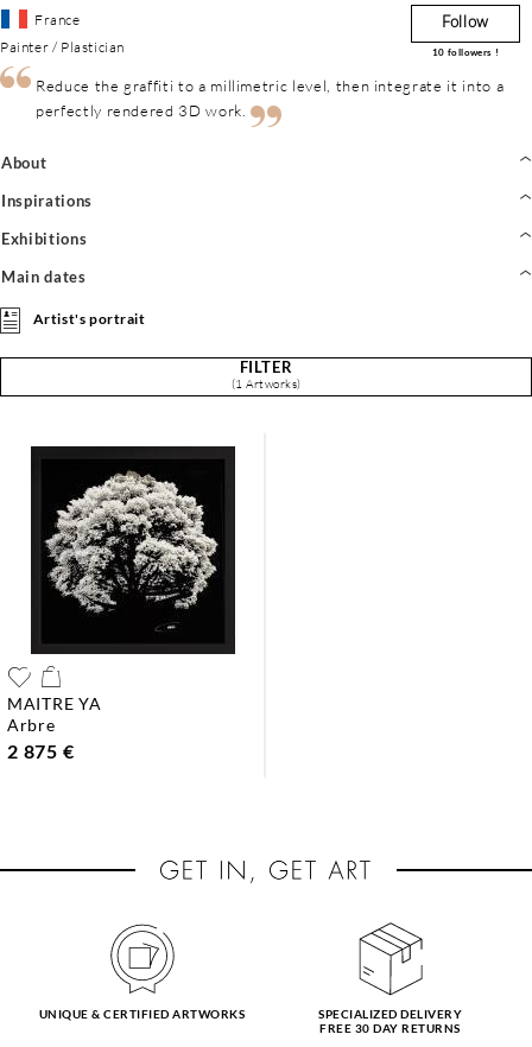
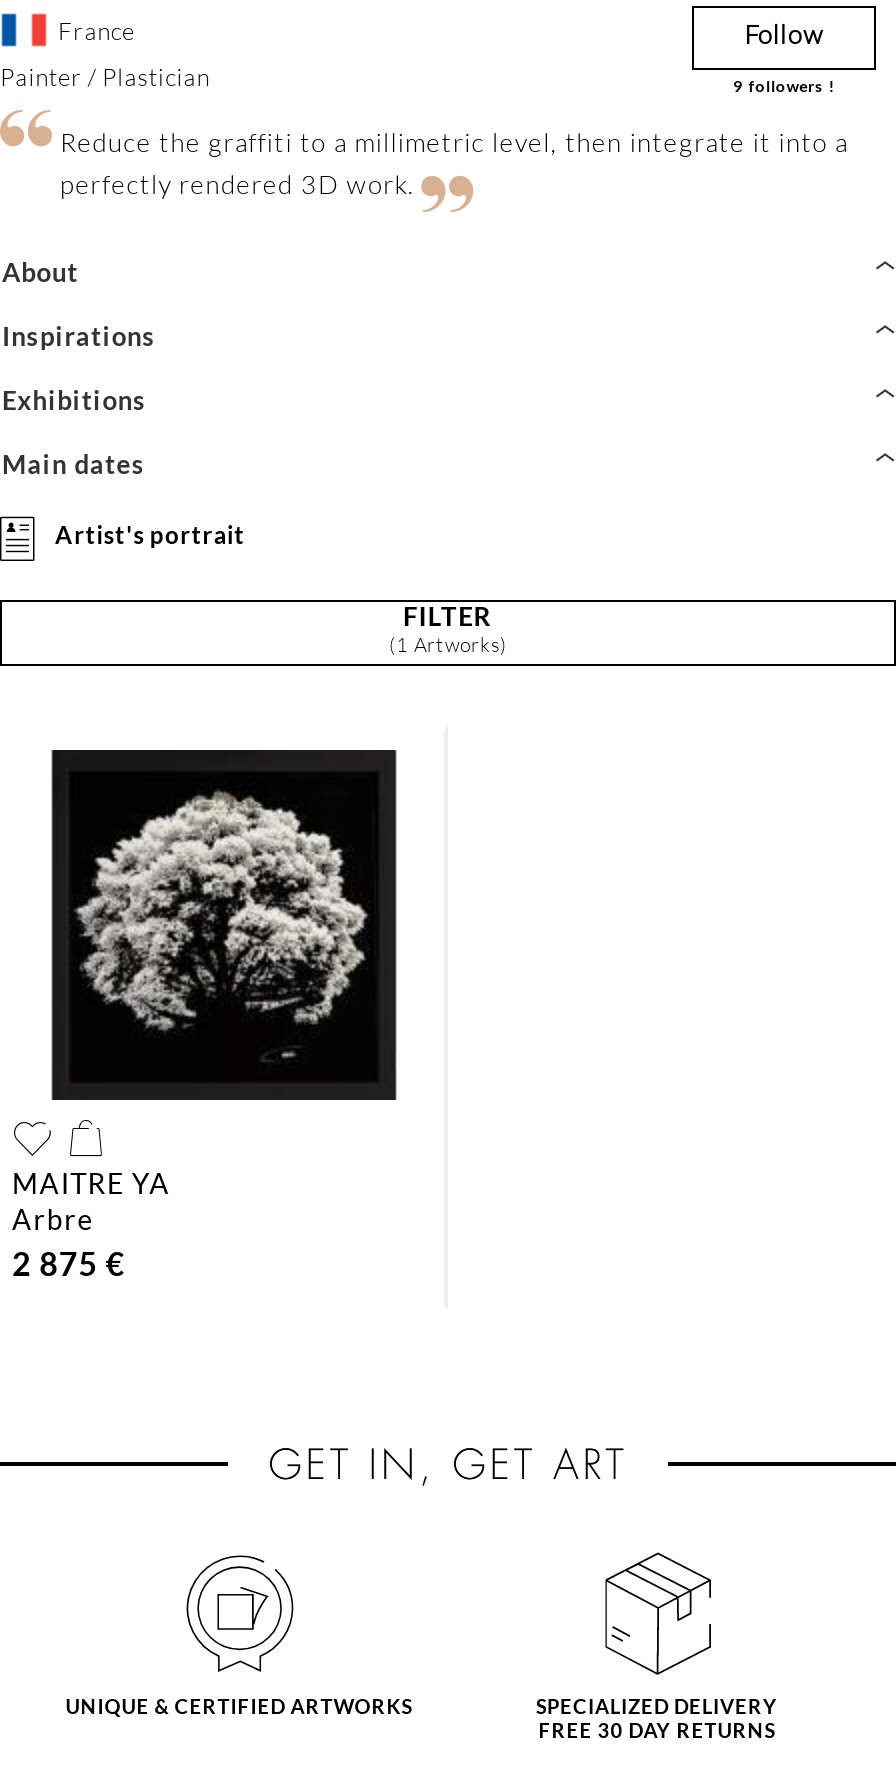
- 10 followers !
+ 9 followers !
